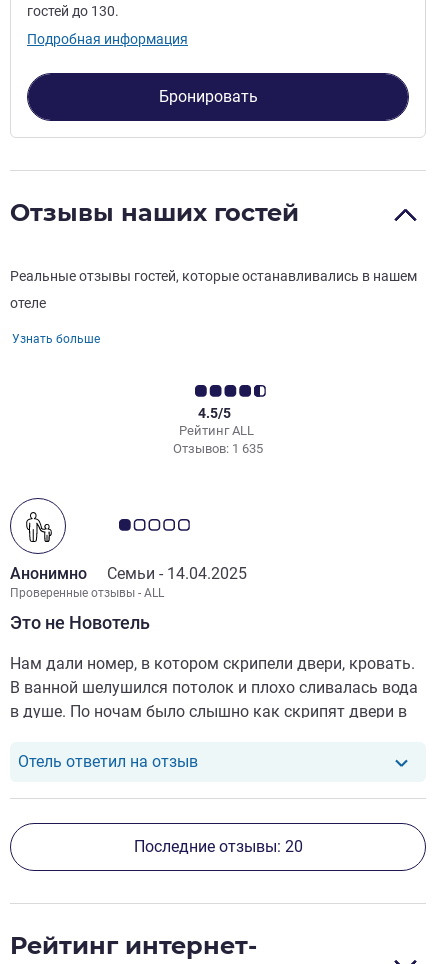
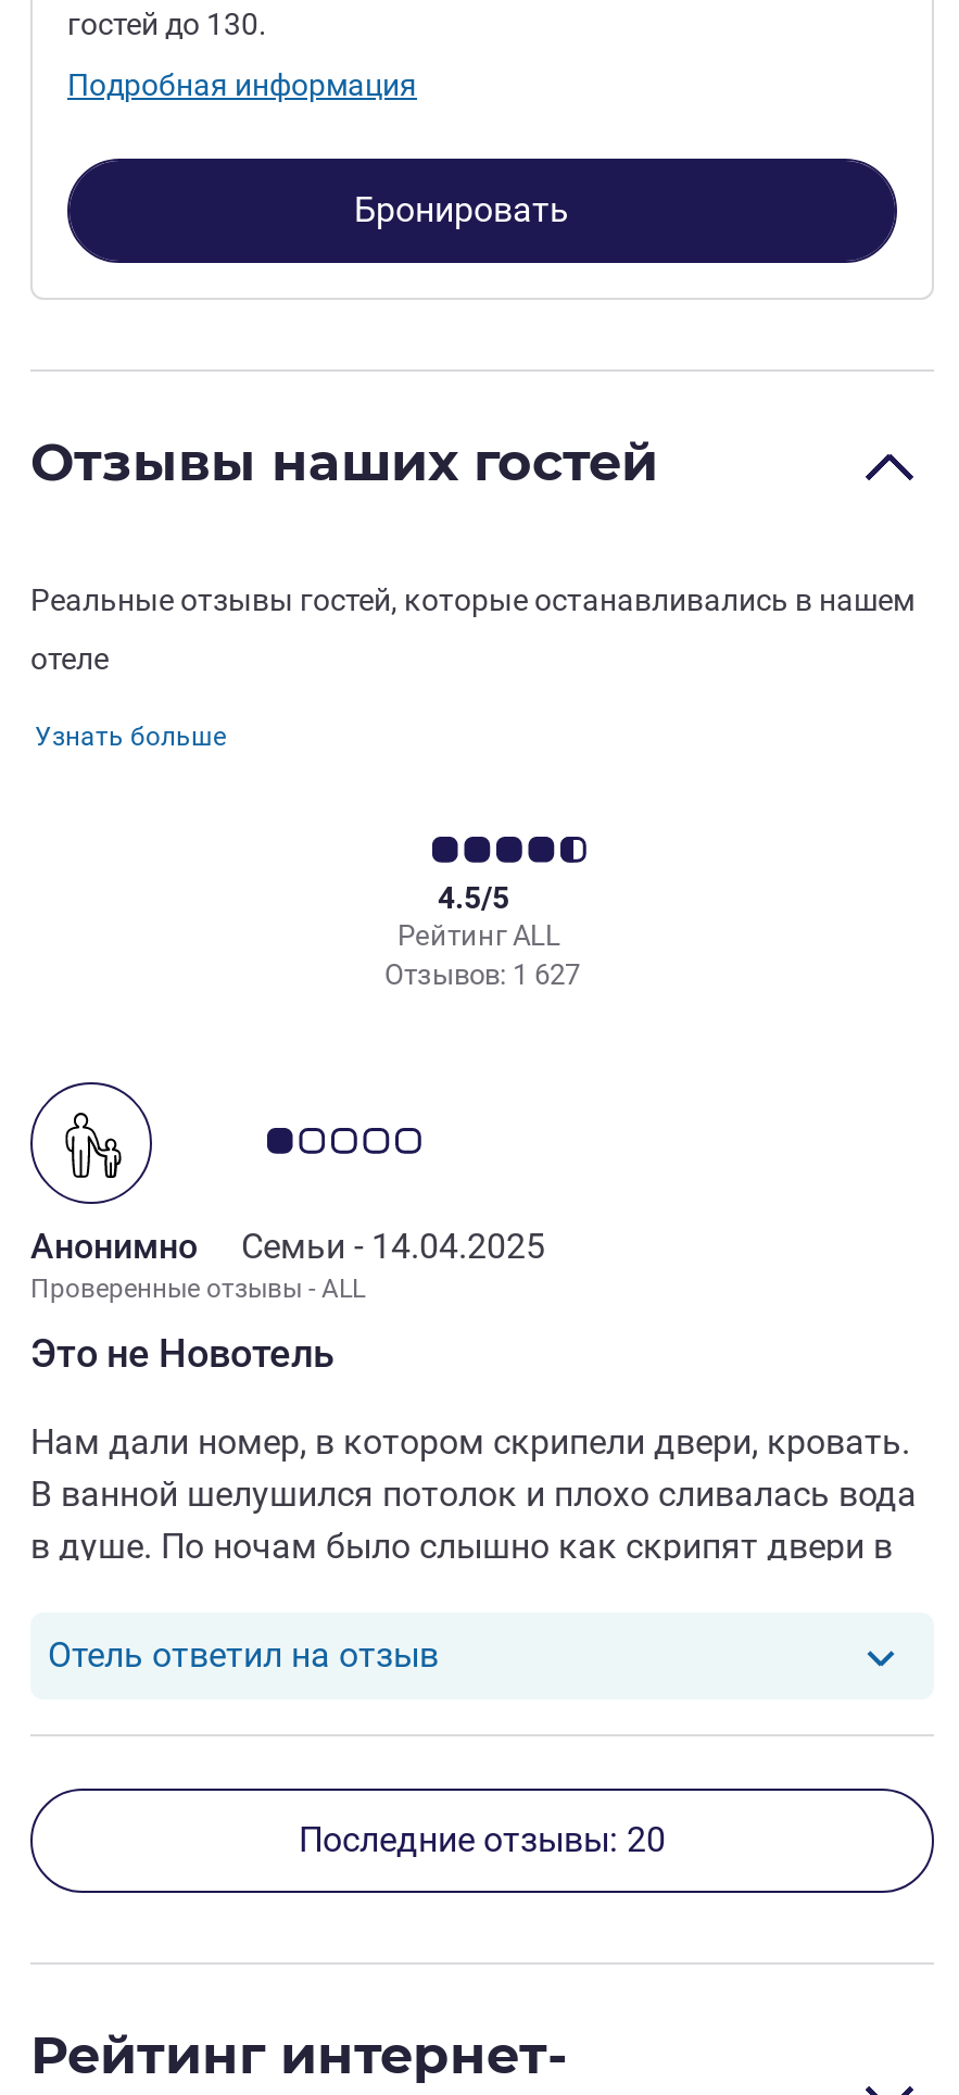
- Отзывов: 1 635
+ Отзывов: 1 627
